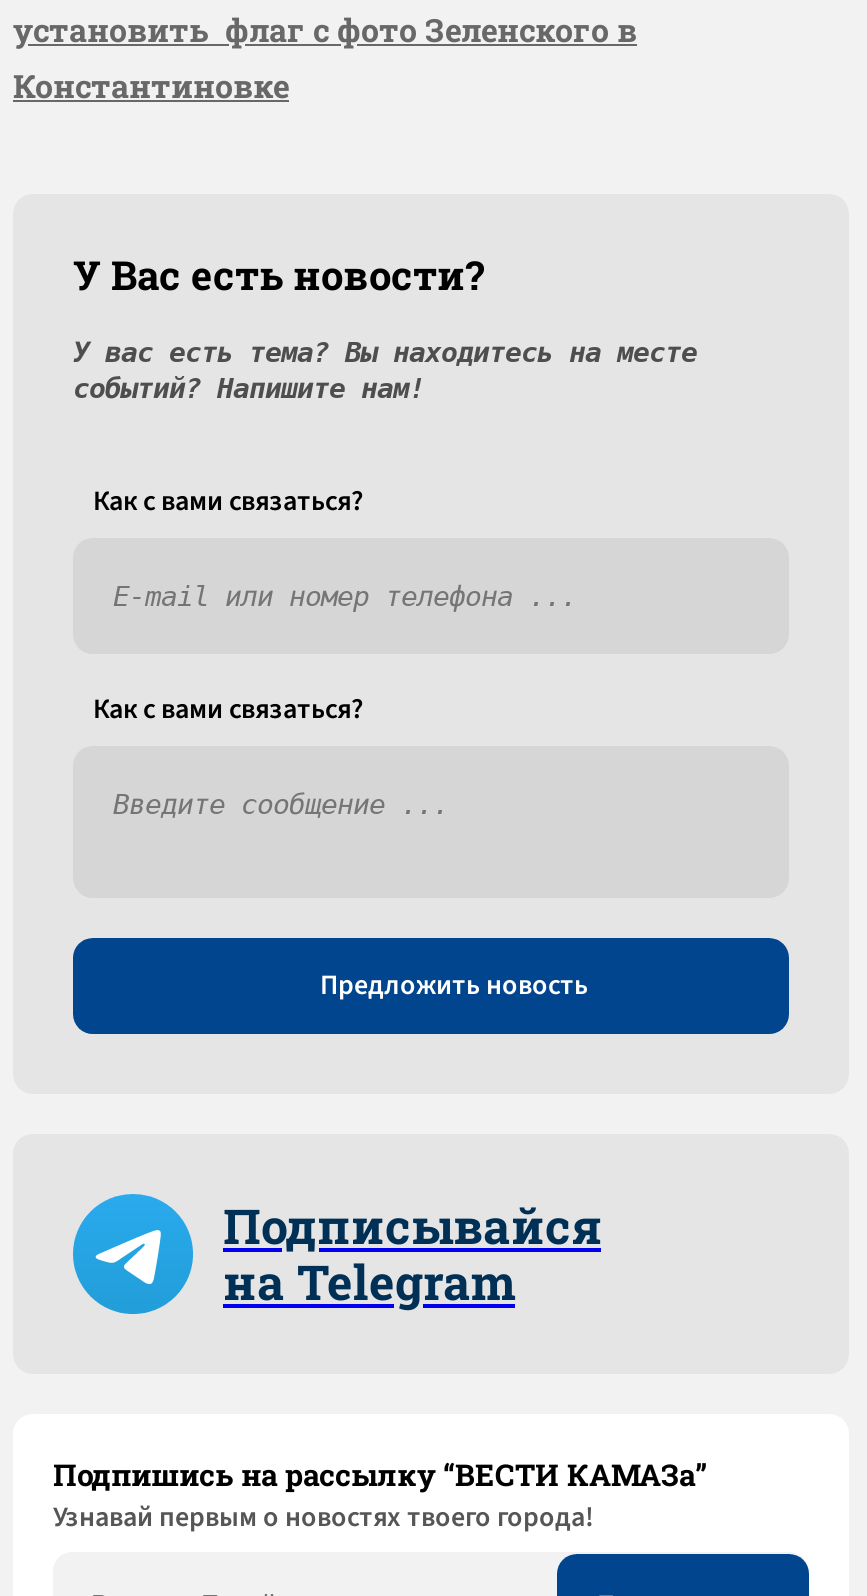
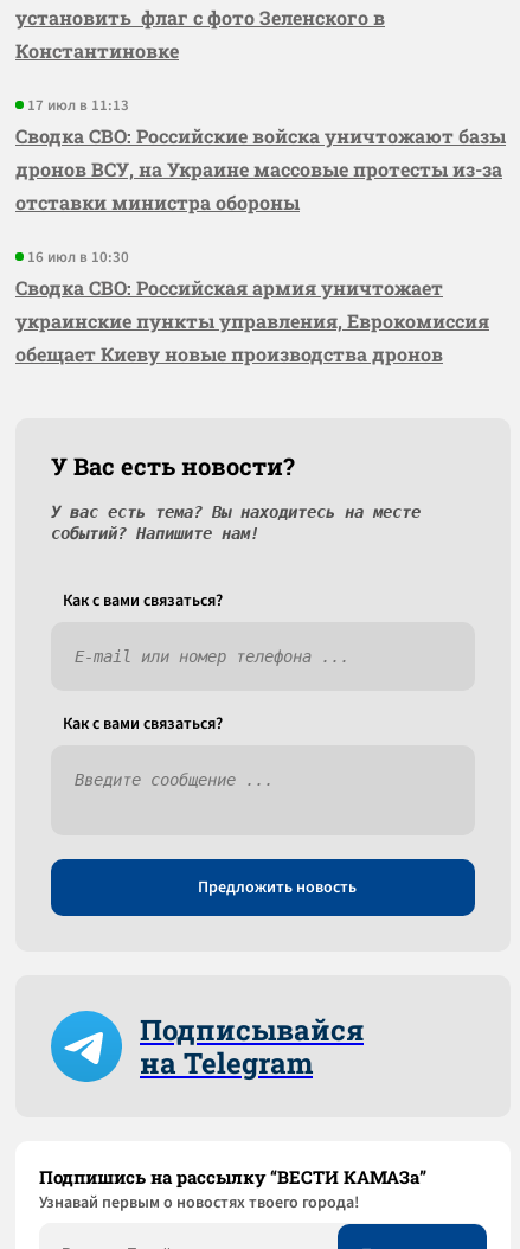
+ 17 июл в 11:13
+ Сводка СВО: Российские войска уничтожают базы
+ дронов ВСУ, на Украине массовые протесты из-за
+ отставки министра обороны
+ 16 июл в 10:30
+ Сводка СВО: Российская армия уничтожает
+ украинские пункты управления, Еврокомиссия
+ обещает Киеву новые производства дронов
